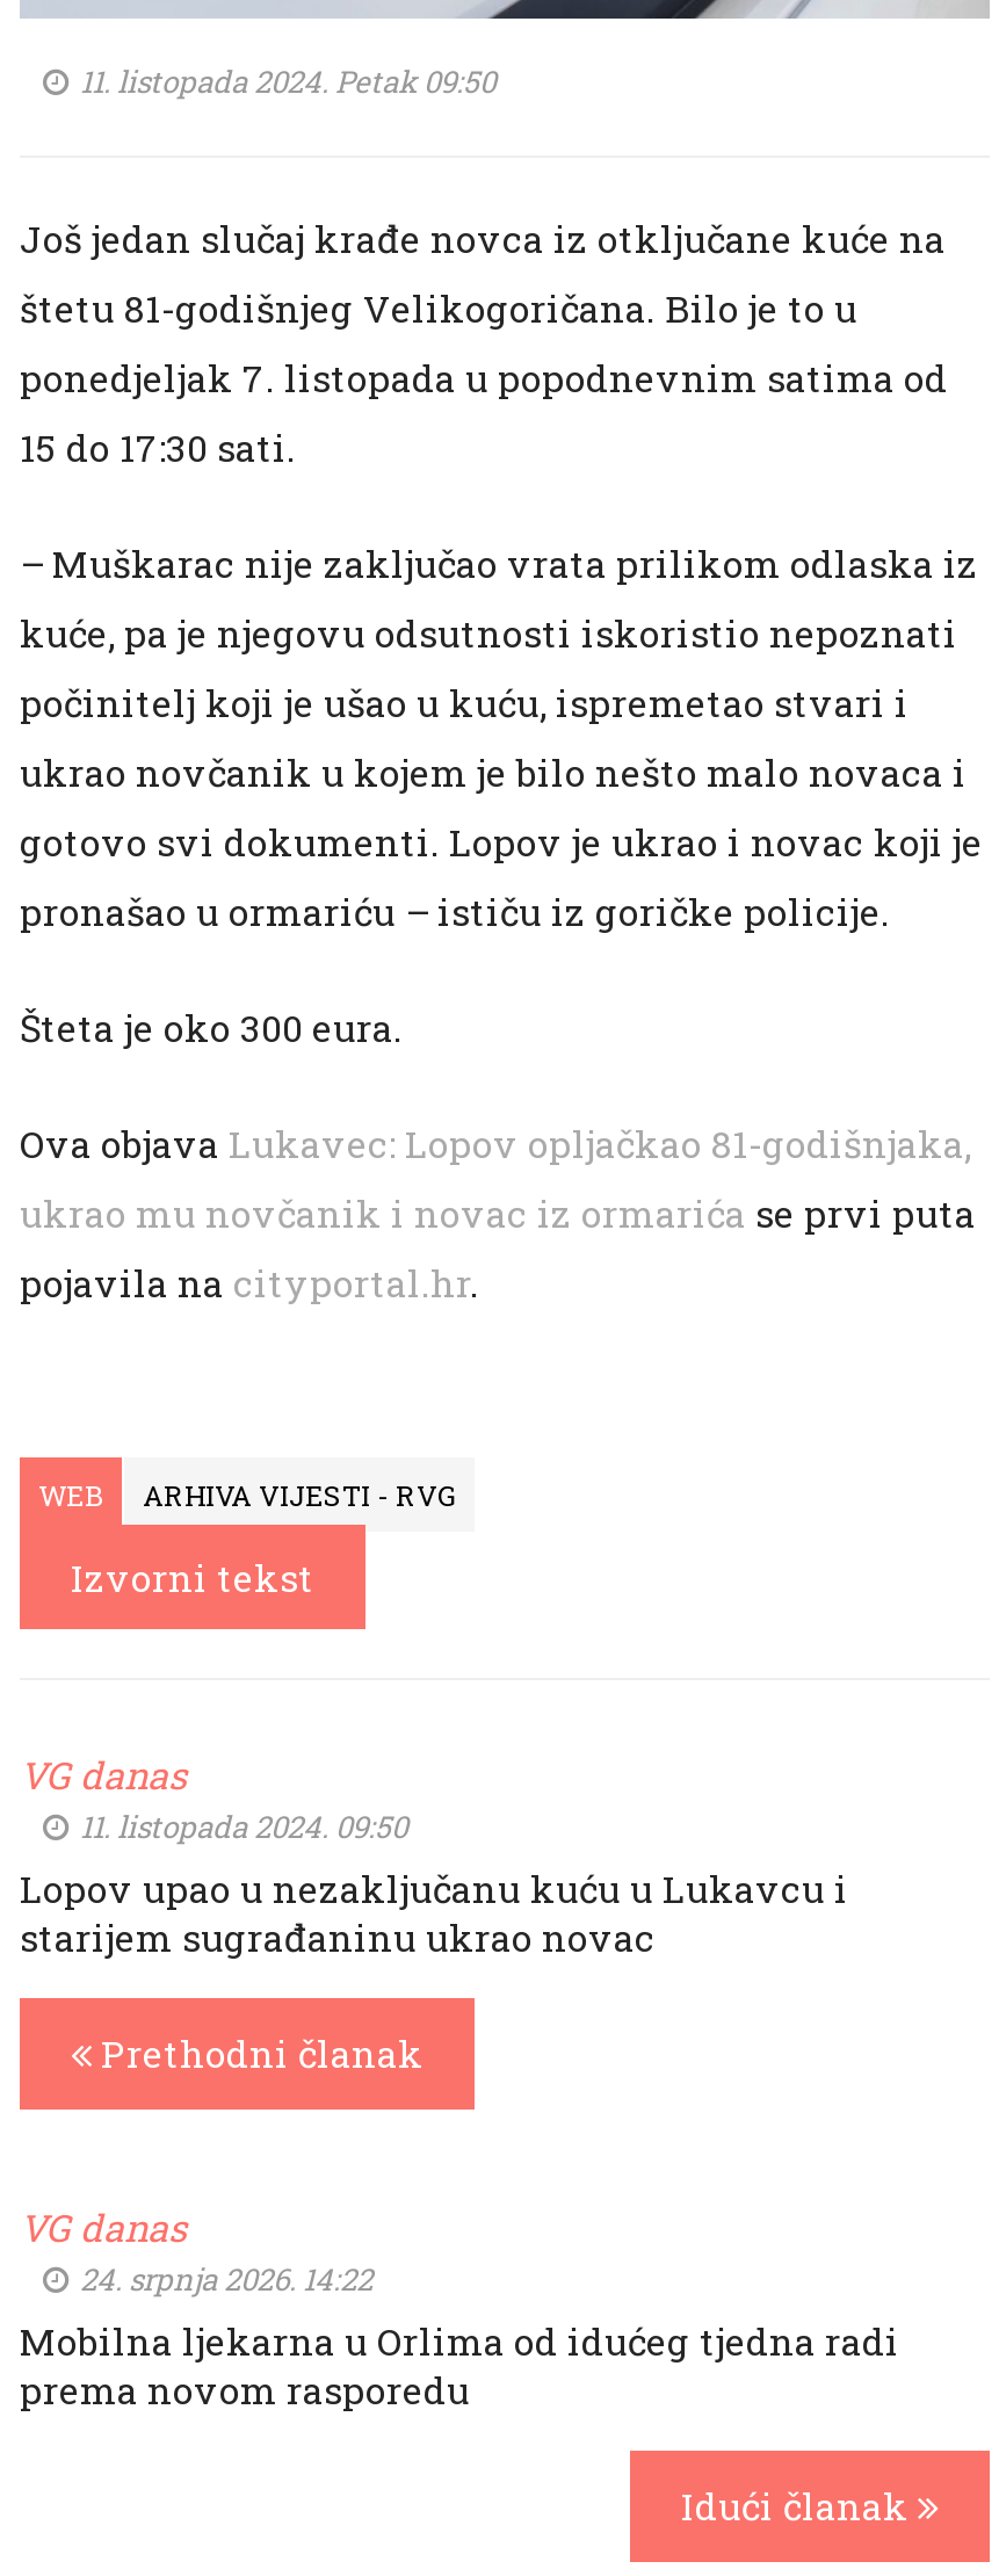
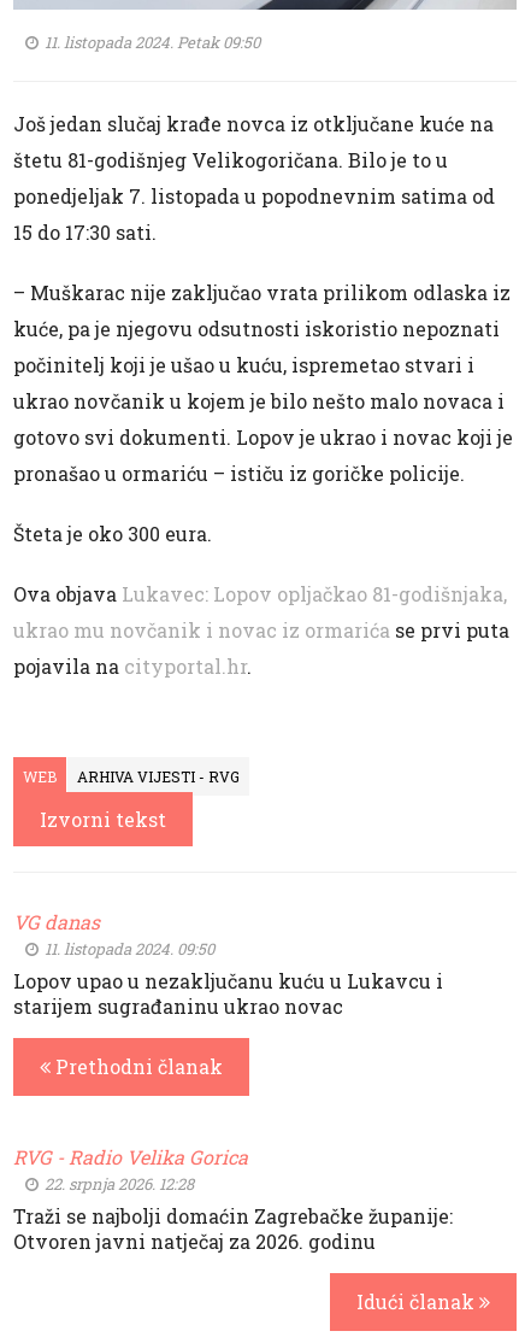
- VG danas
- 24. srpnja 2026. 14:22
- Mobilna ljekarna u Orlima od idućeg tjedna radi
- prema novom rasporedu
+ RVG - Radio Velika Gorica
+ 22. srpnja 2026. 12:28
+ Traži se najbolji domaćin Zagrebačke županije:
+ Otvoren javni natječaj za 2026. godinu
